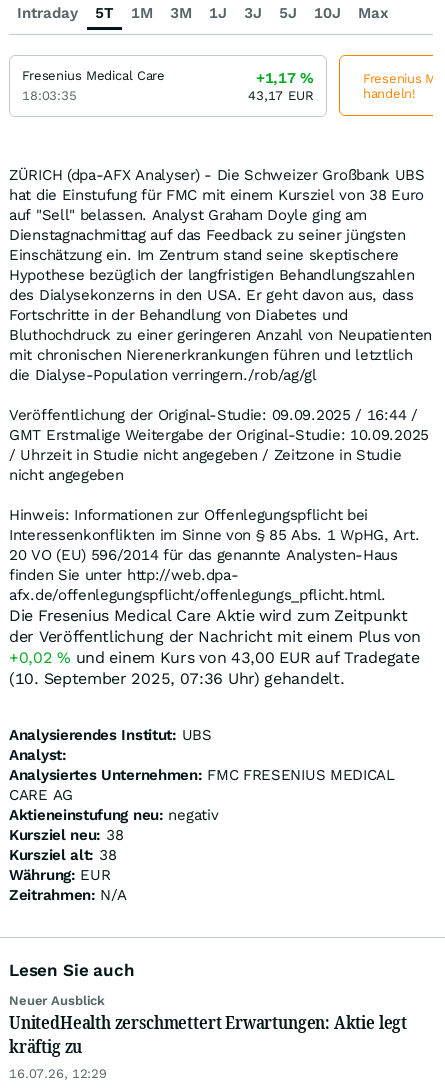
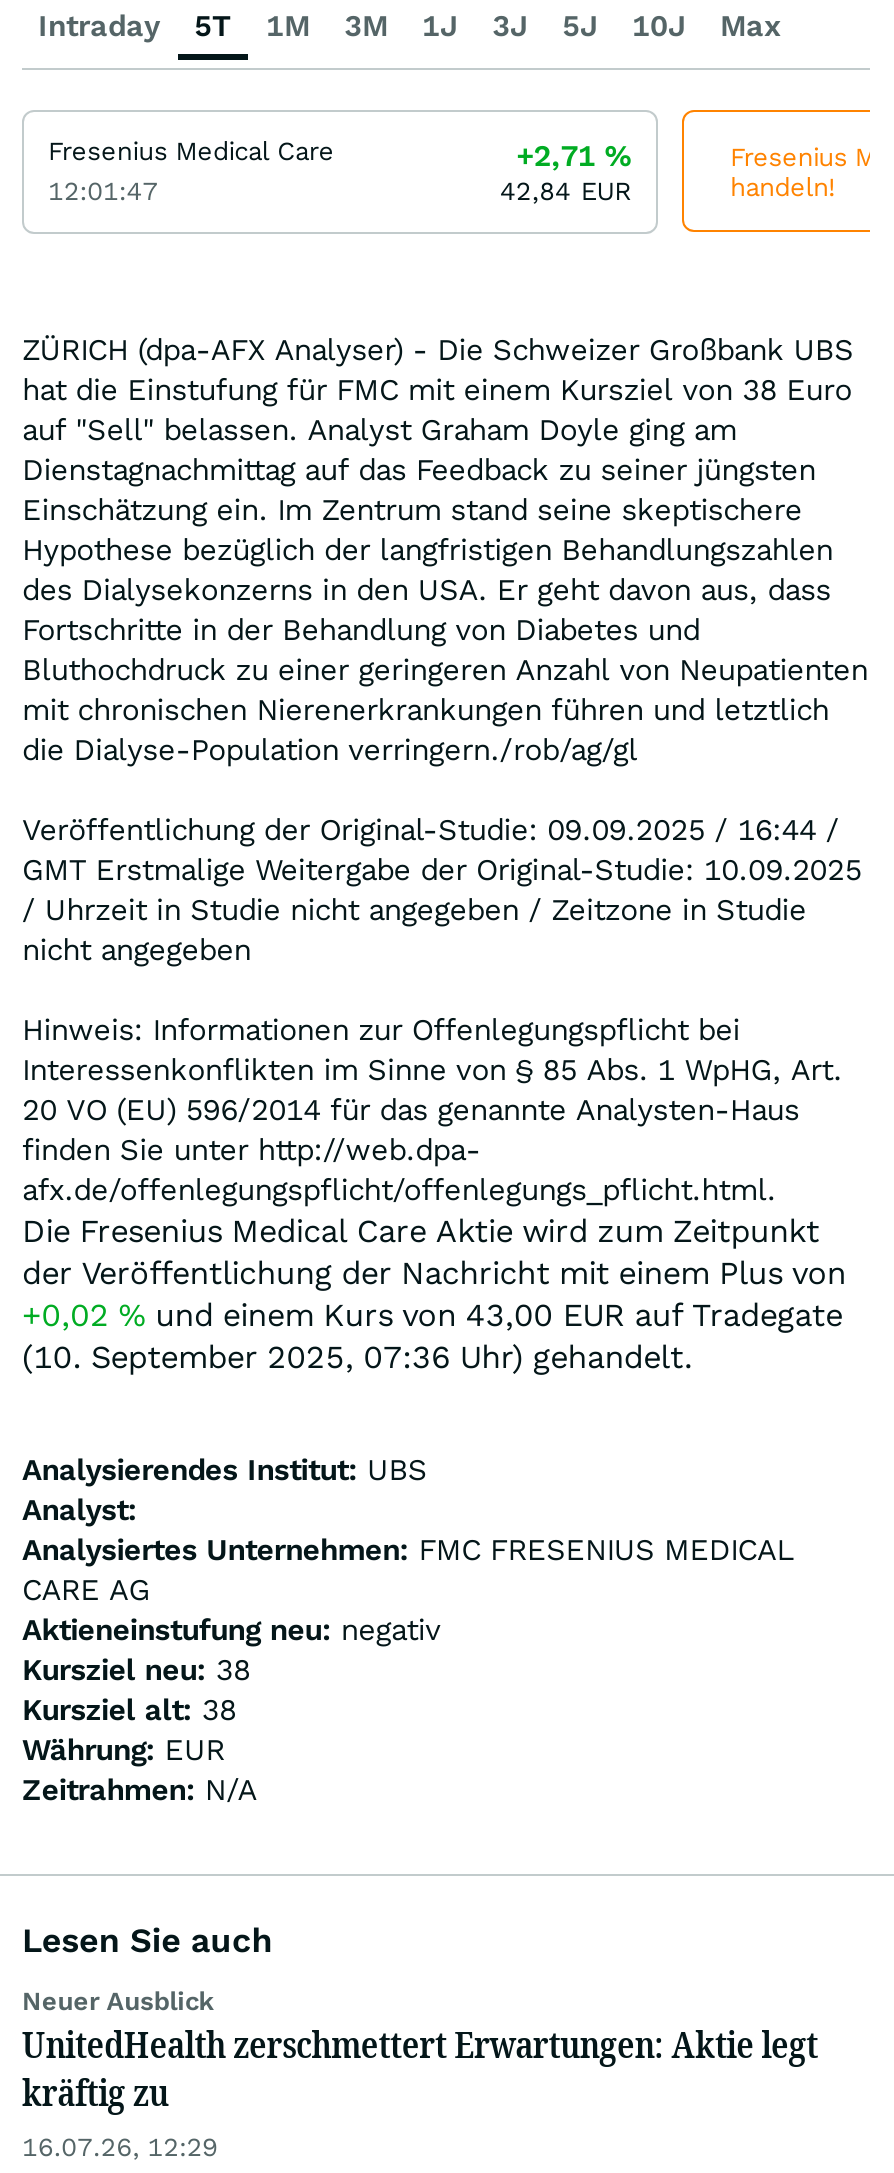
- +1,17%
+ +2,71%

- 18:03:35
+ 12:01:47

- 43,17 EUR
+ 42,84 EUR
